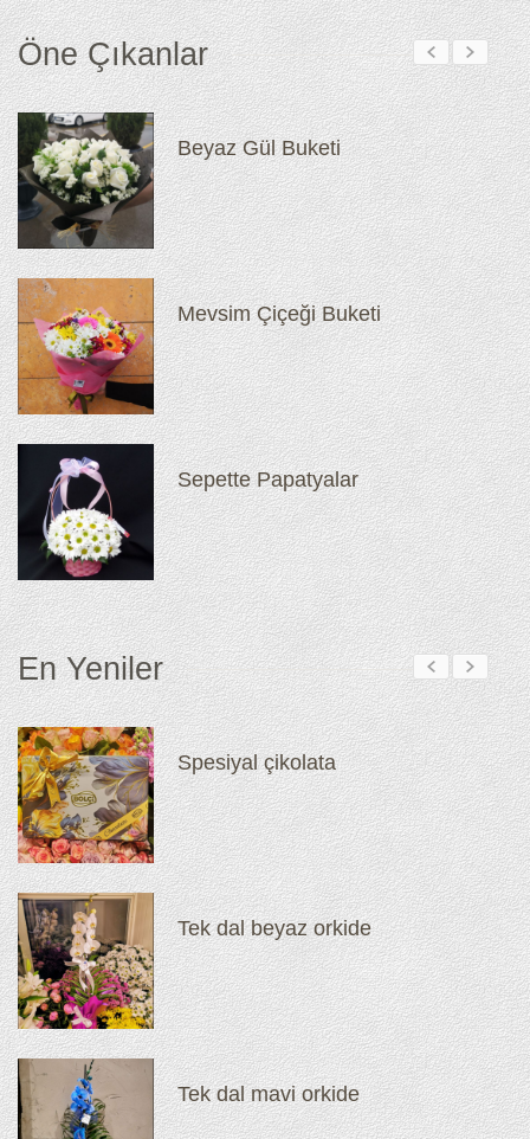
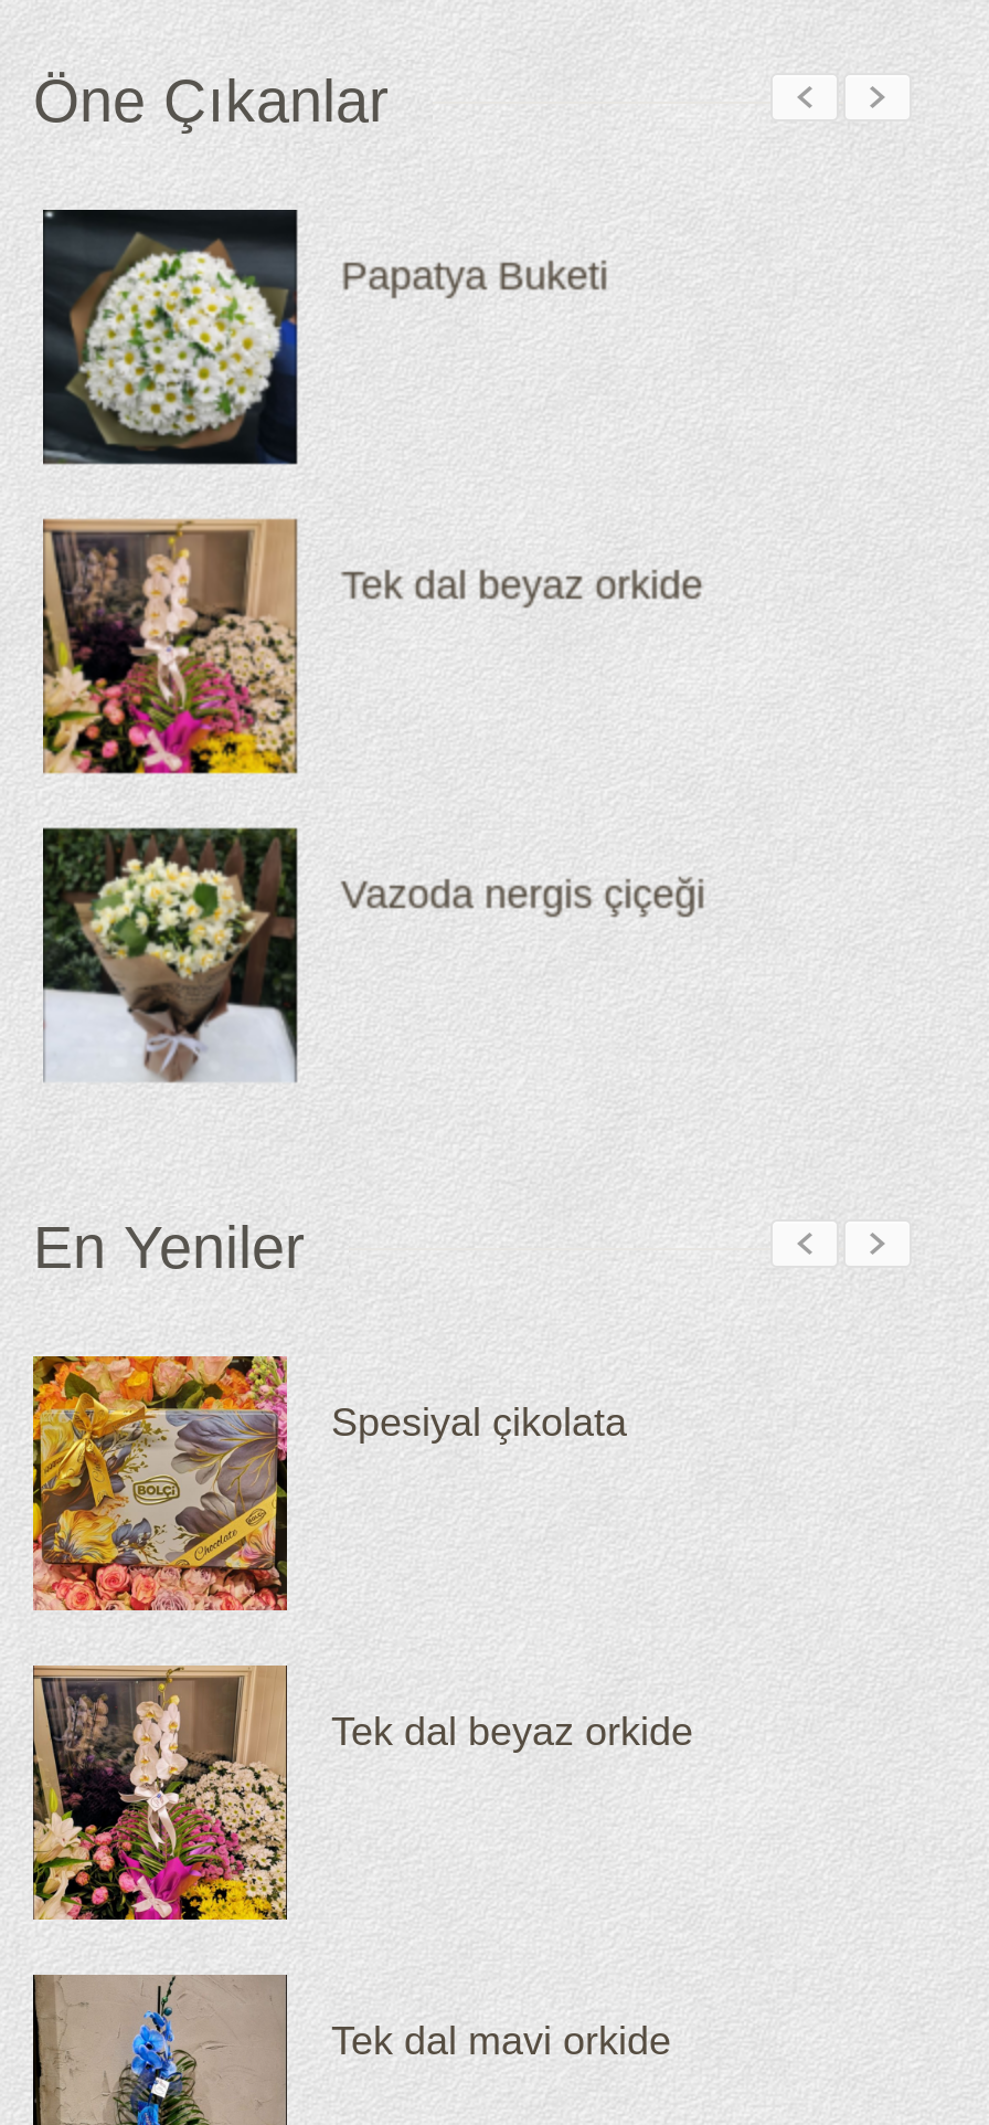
- [image]
- Beyaz Gül Buketi
+ [image]
+ Papatya Buketi

- [image]
- Mevsim Çiçeği Buketi
+ [image]
+ Tek dal beyaz orkide

- [image]
- Sepette Papatyalar
+ [image]
+ Vazoda nergis çiçeği
